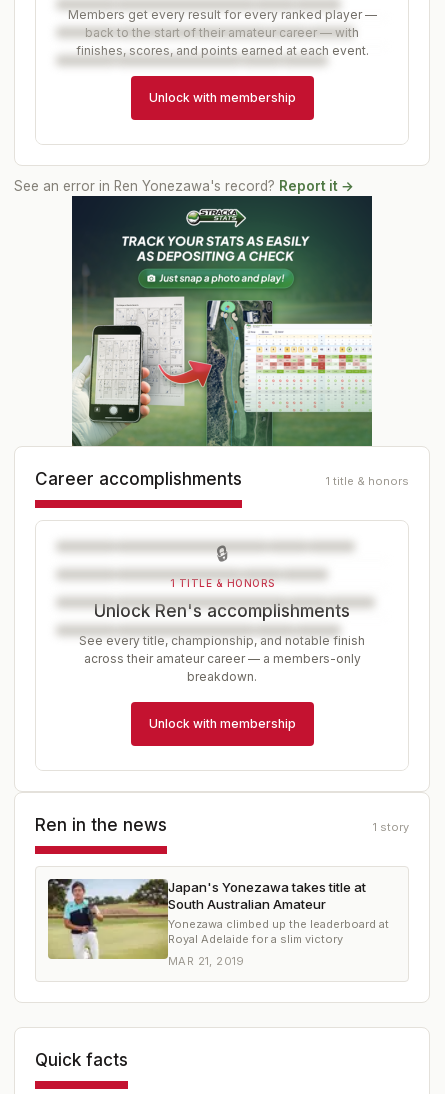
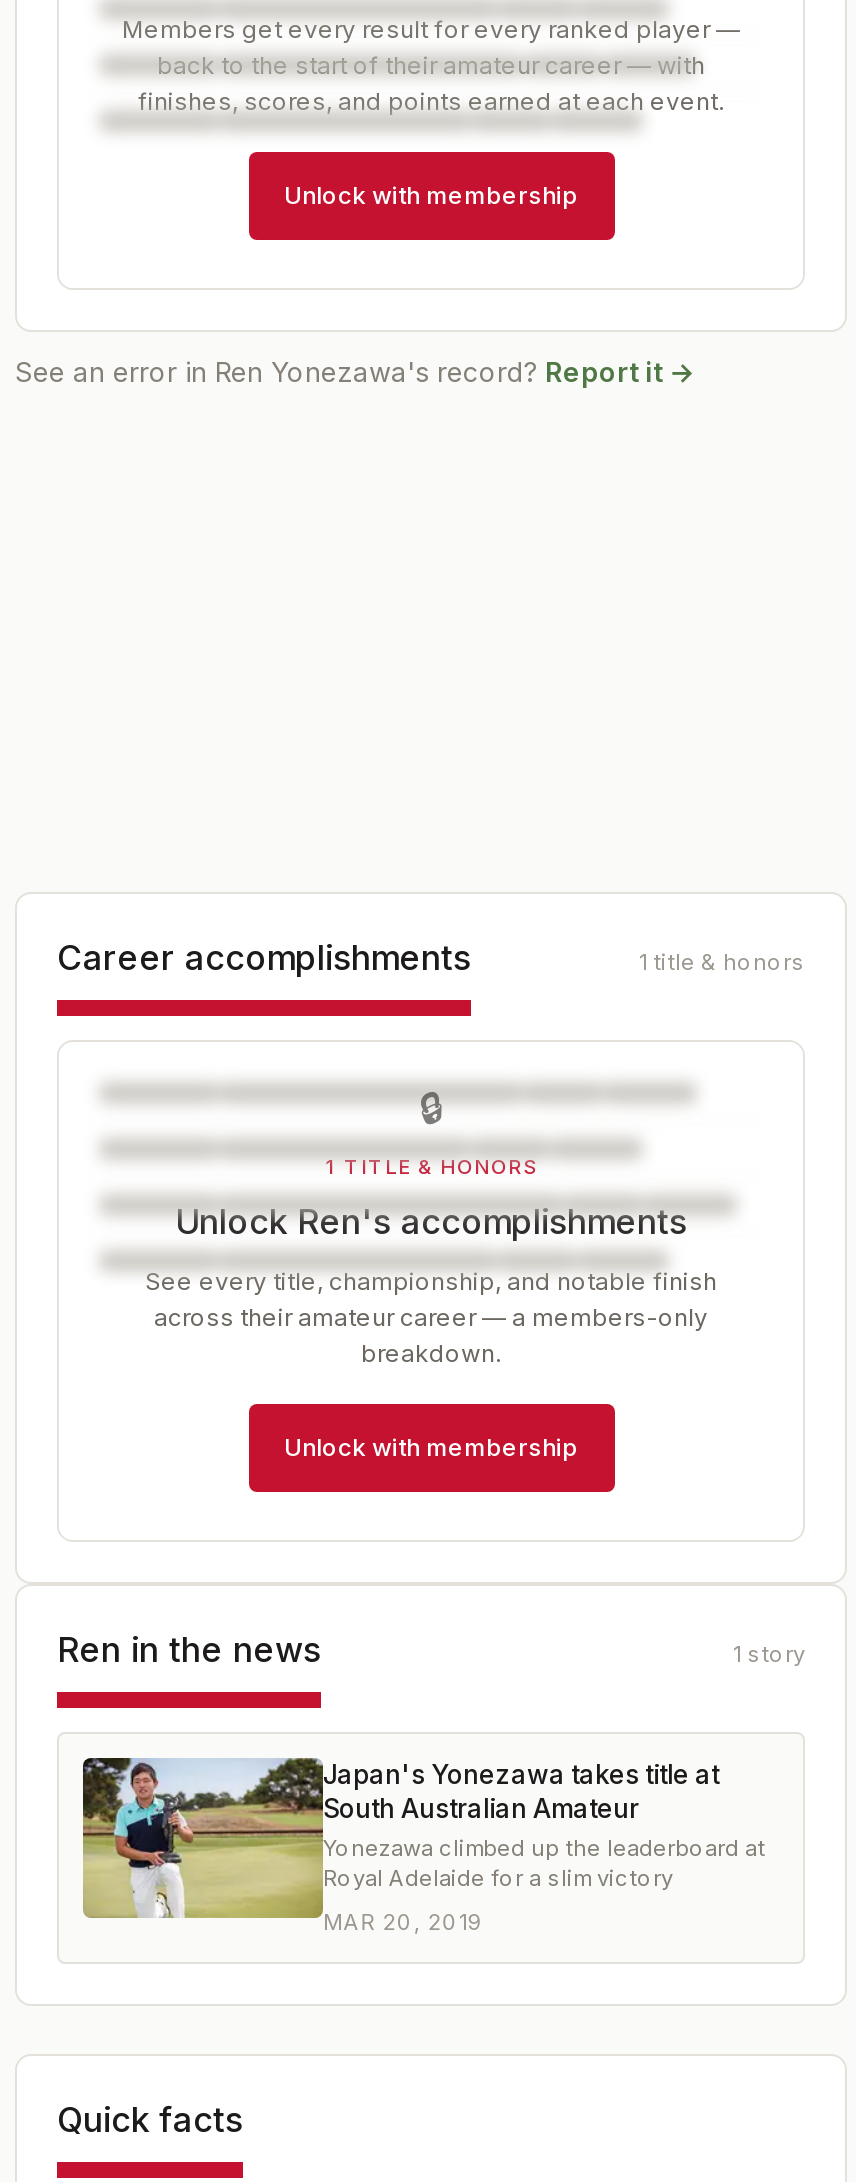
- [image]

- MAR 21, 2019
+ MAR 20, 2019
